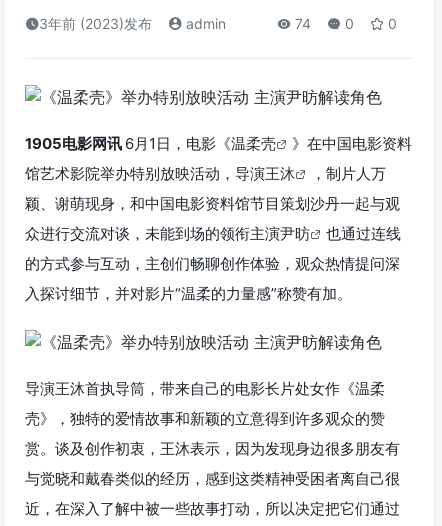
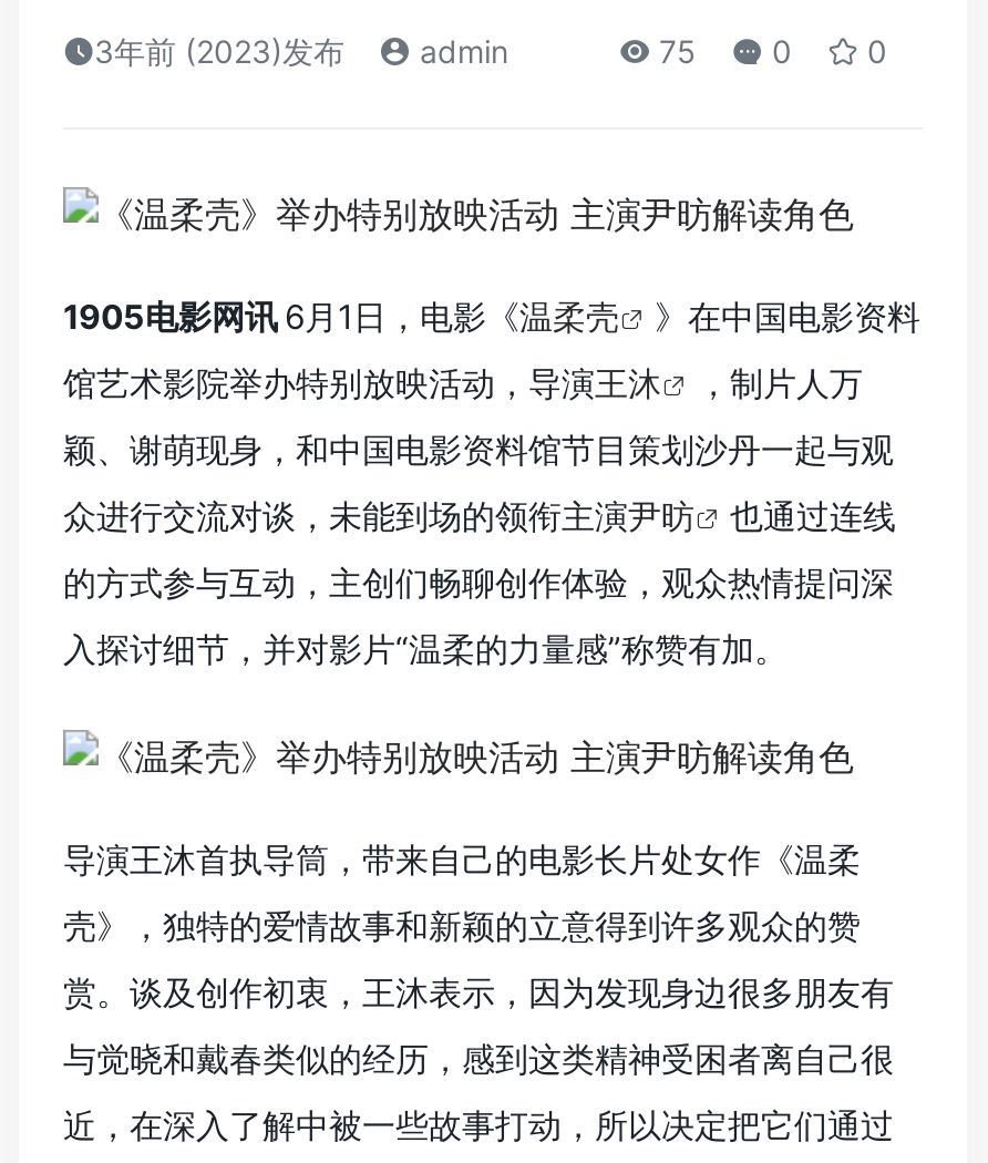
- 74 0 0
+ 75 0 0
